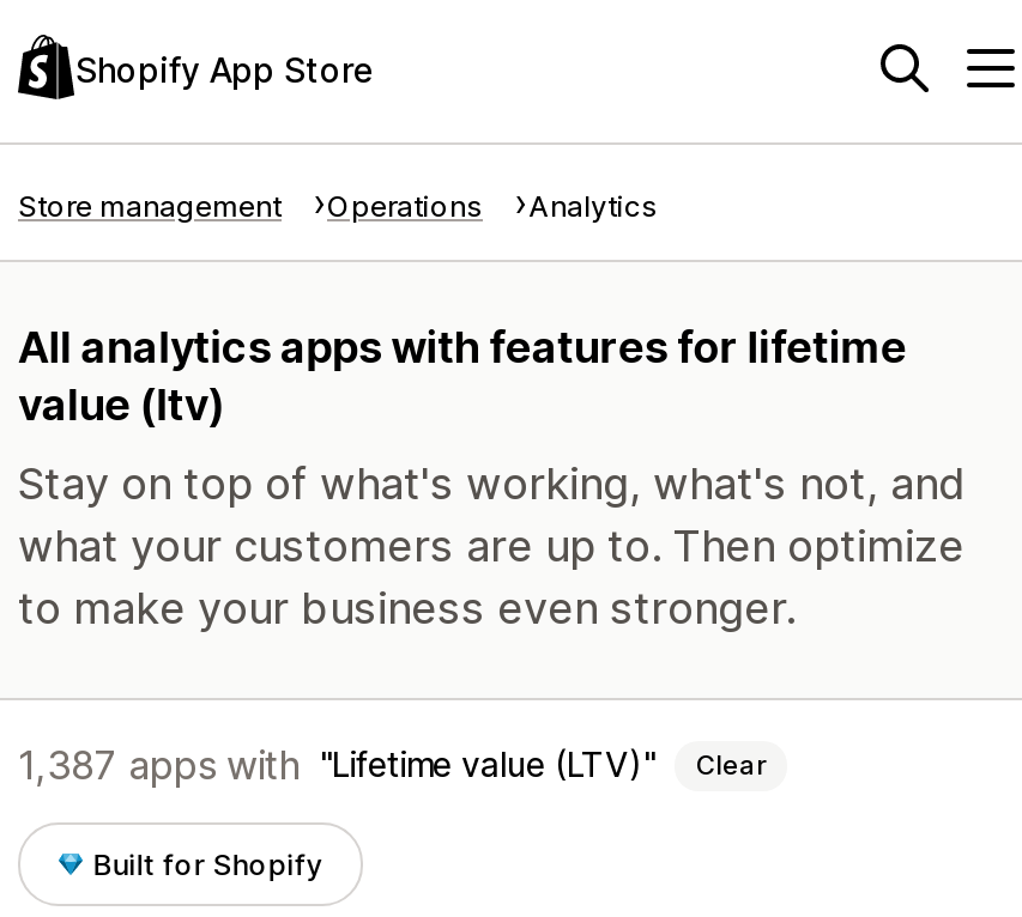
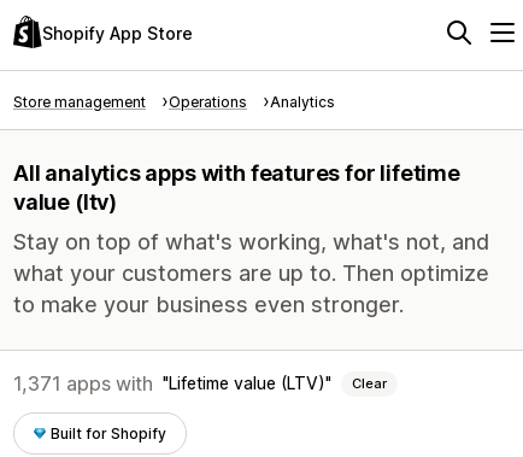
- 1,387 apps with Lifetime value (LTV) Clear
+ 1,371 apps with Lifetime value (LTV) Clear
